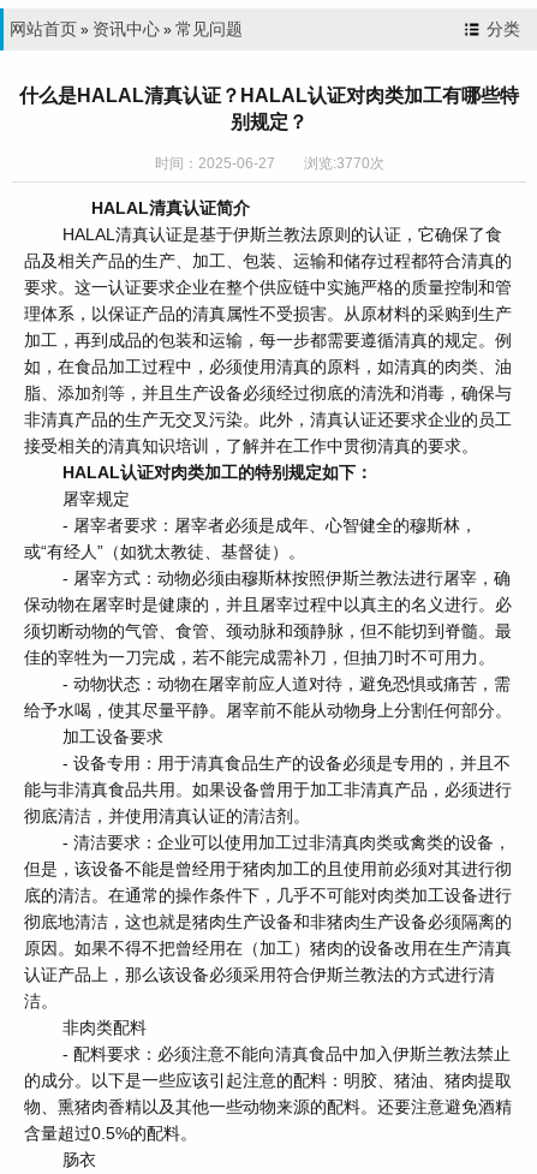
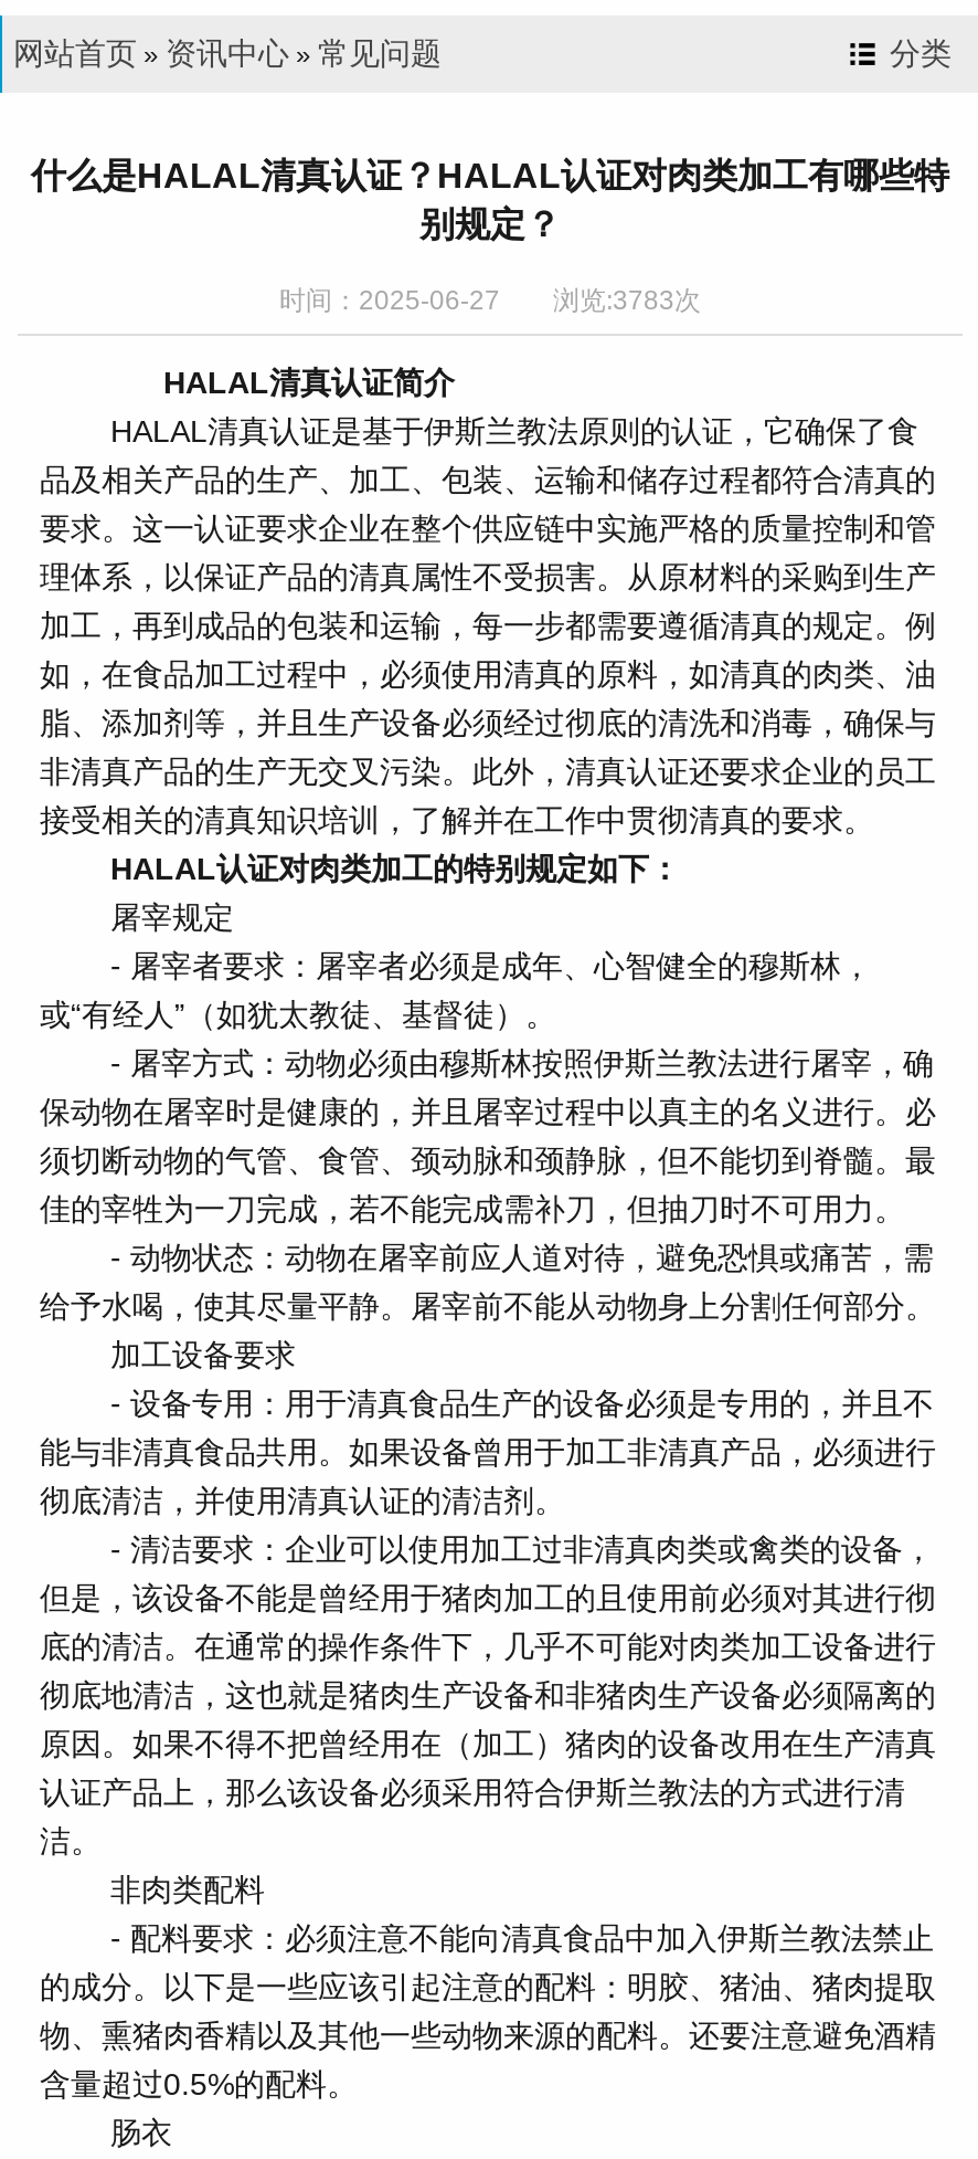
- 时间：2025-06-27 浏览:3770次
+ 时间：2025-06-27 浏览:3783次
